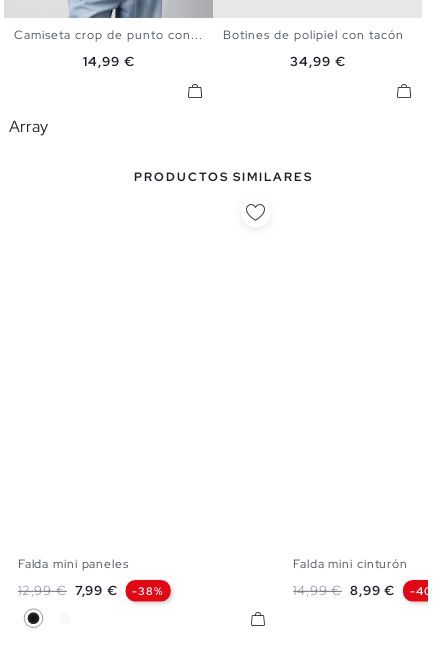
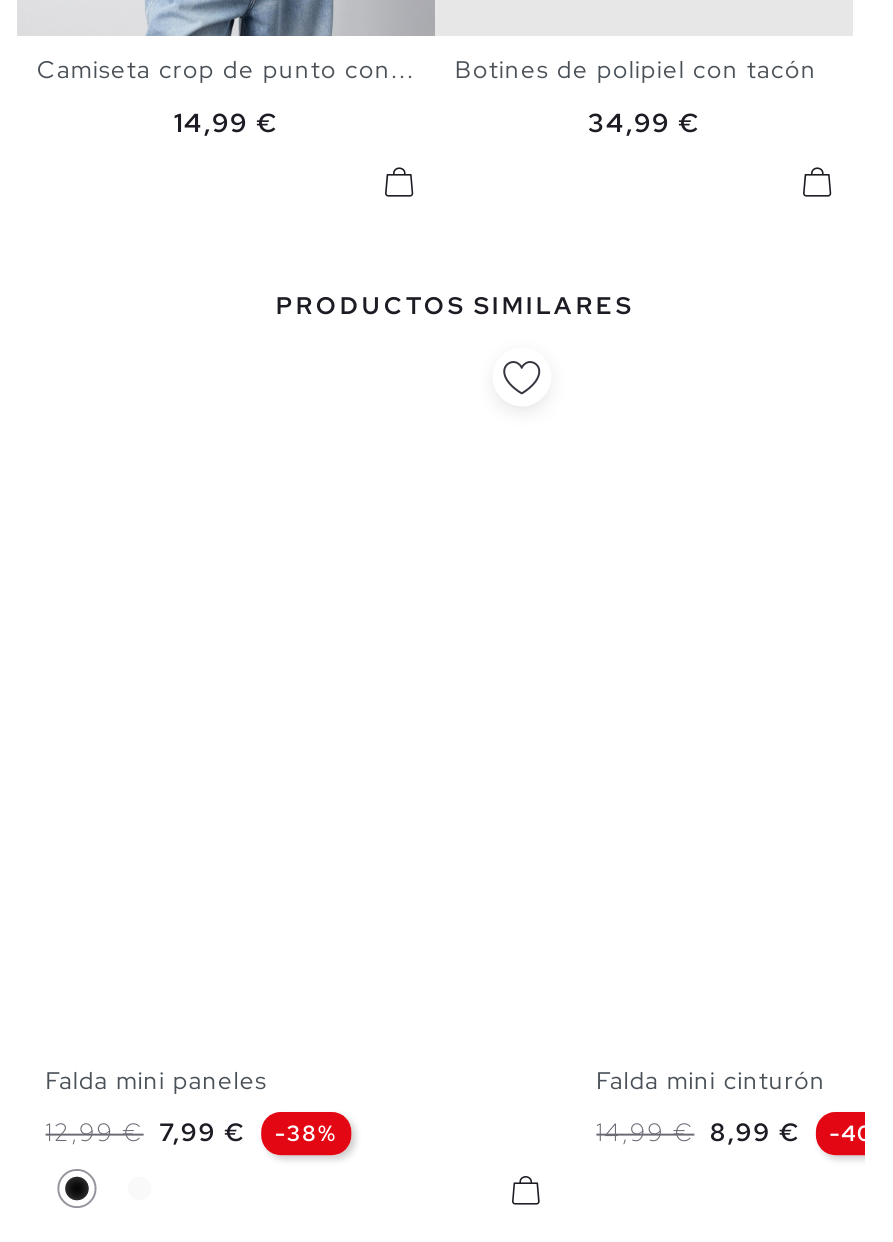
- Array
